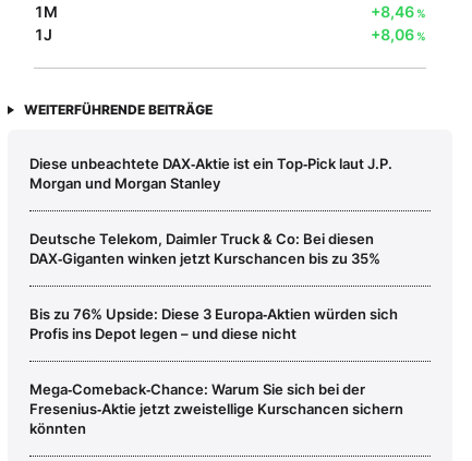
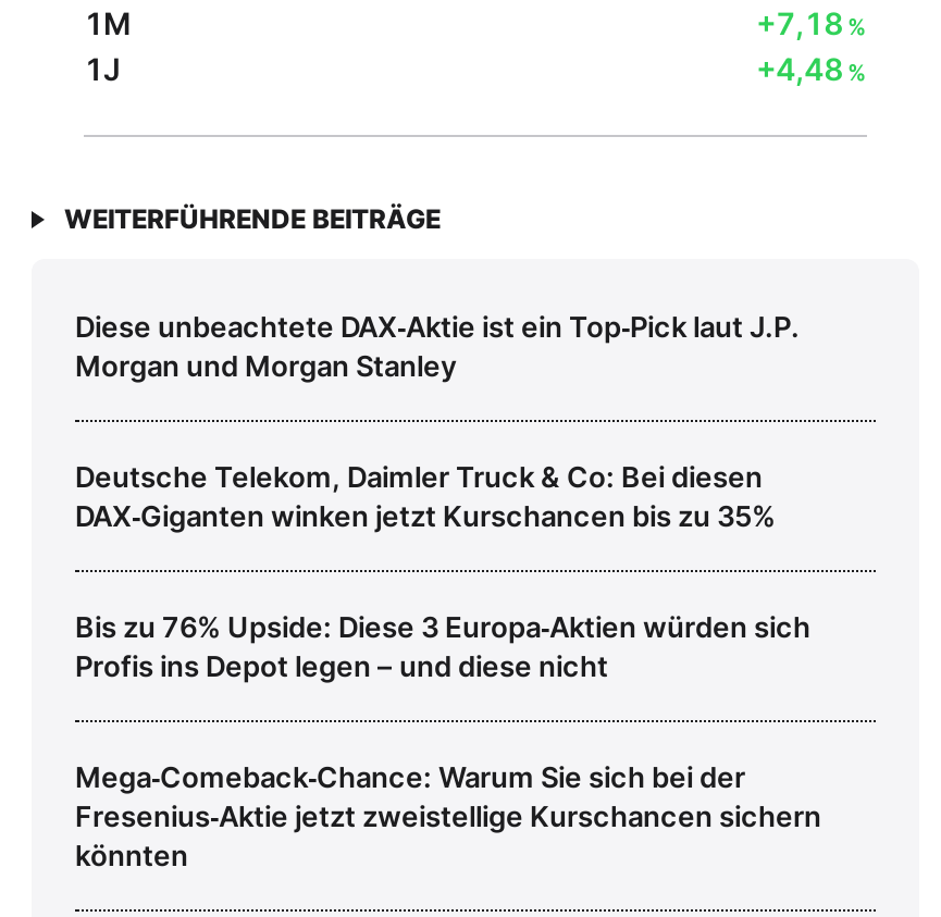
- +8,46%
+ +7,18%

- +8,06%
+ +4,48%
